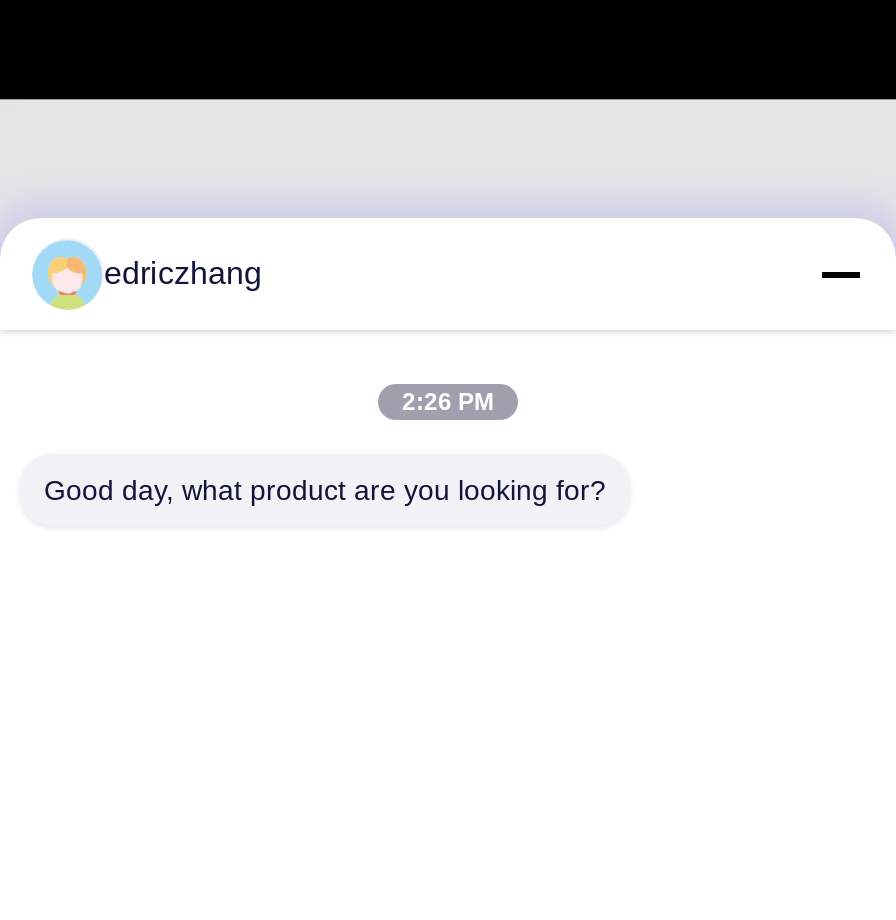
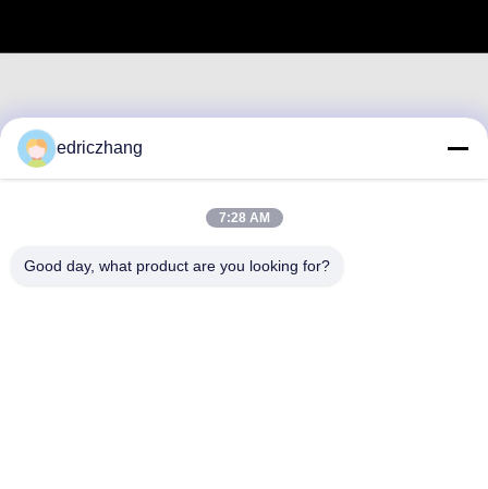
- 2:26 PM
+ 7:28 AM
